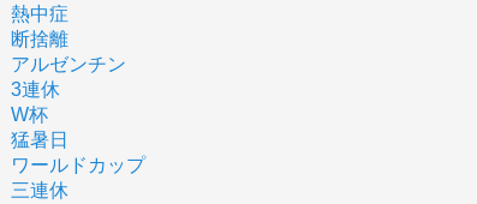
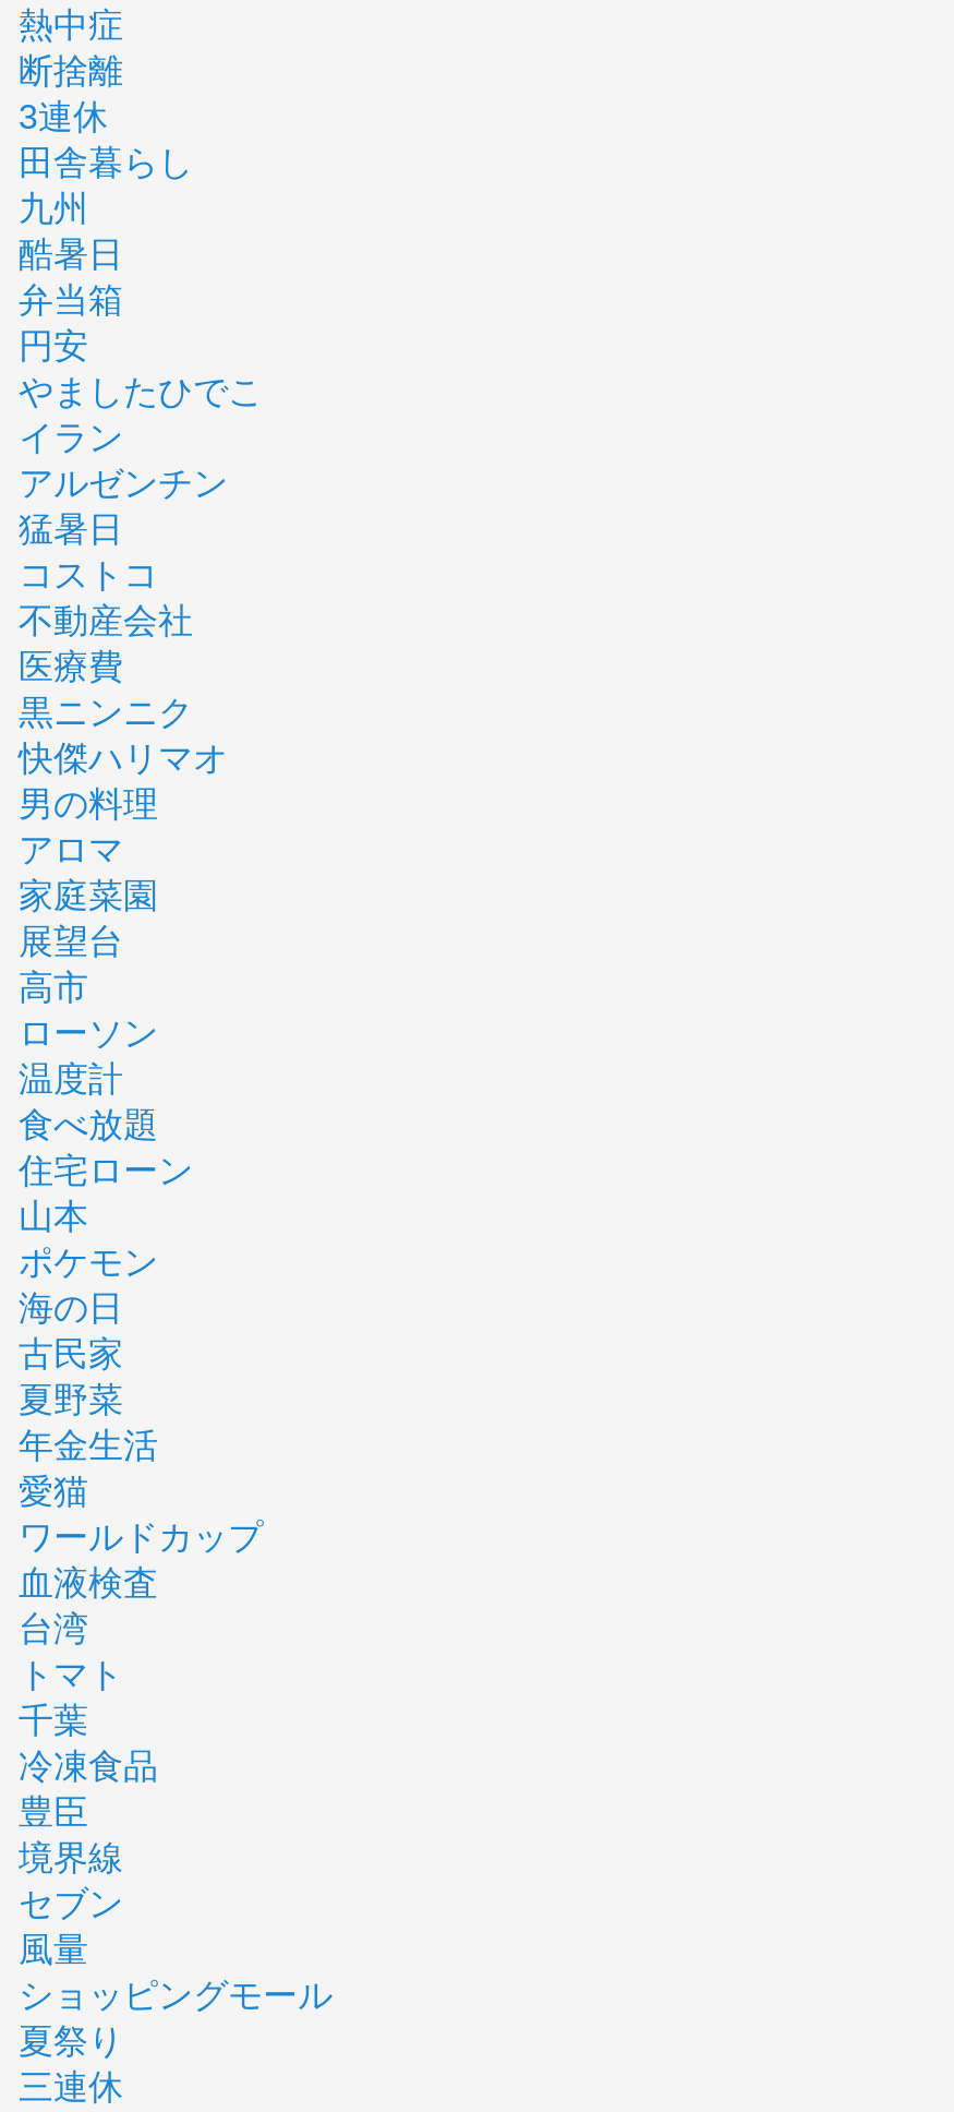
+ 3連休
+ 田舎暮らし
+ 九州
+ 酷暑日
+ 弁当箱
+ 円安
+ やましたひでこ
+ イラン

- 3連休
- W杯

+ コストコ
+ 不動産会社
+ 医療費
+ 黒ニンニク
+ 快傑ハリマオ
+ 男の料理
+ アロマ
+ 家庭菜園
+ 展望台
+ 高市
+ ローソン
+ 温度計
+ 食べ放題
+ 住宅ローン
+ 山本
+ ポケモン
+ 海の日
+ 古民家
+ 夏野菜
+ 年金生活
+ 愛猫

+ 血液検査
+ 台湾
+ トマト
+ 千葉
+ 冷凍食品
+ 豊臣
+ 境界線
+ セブン
+ 風量
+ ショッピングモール
+ 夏祭り
